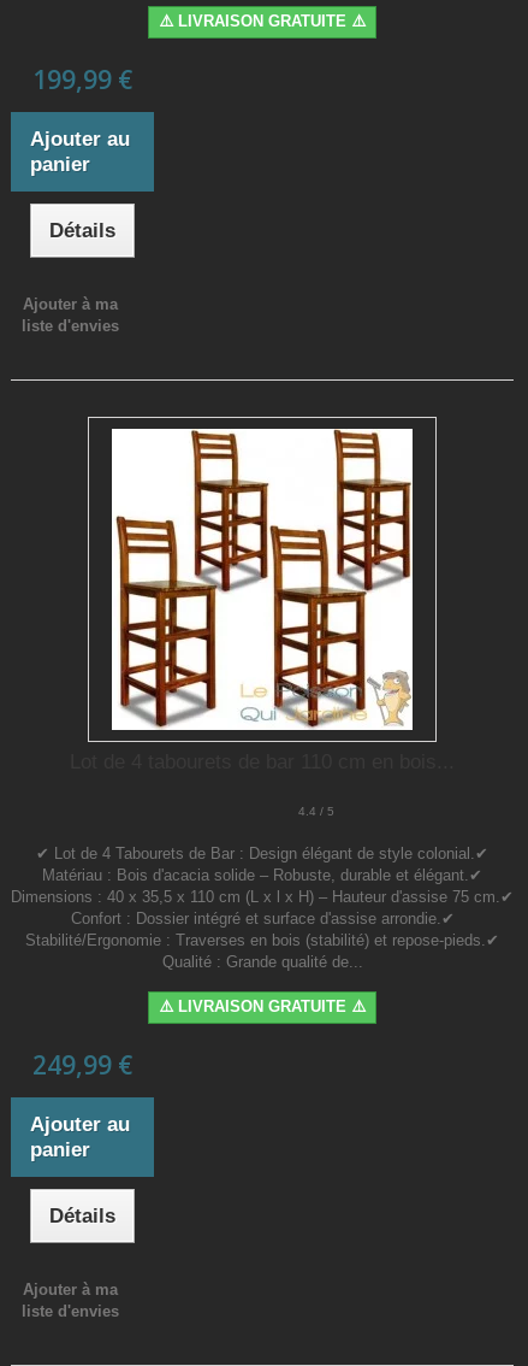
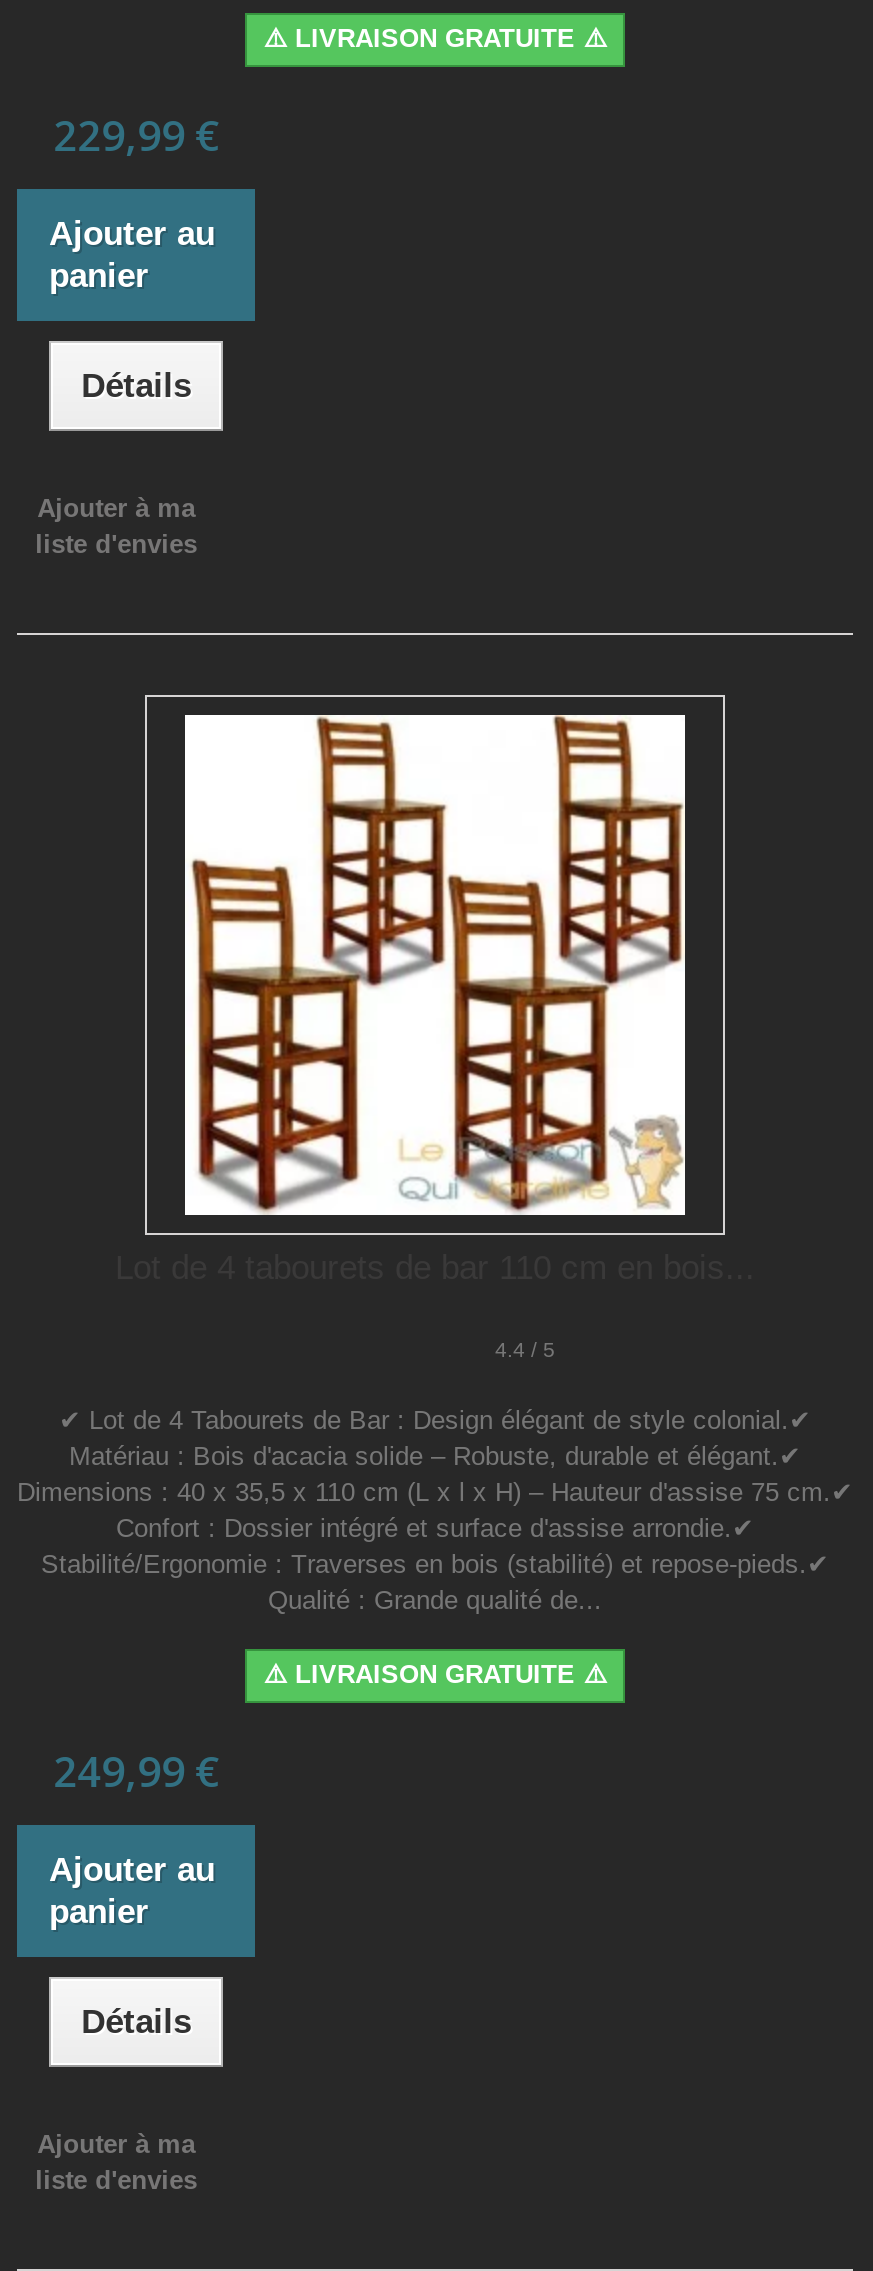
- 199,99 €
+ 229,99 €
